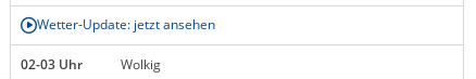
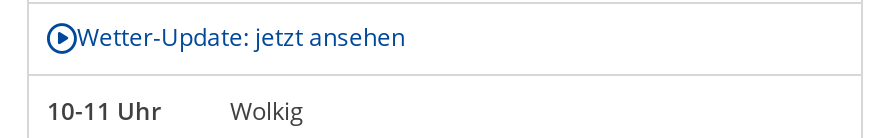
- 02-03 Uhr
+ 10-11 Uhr
